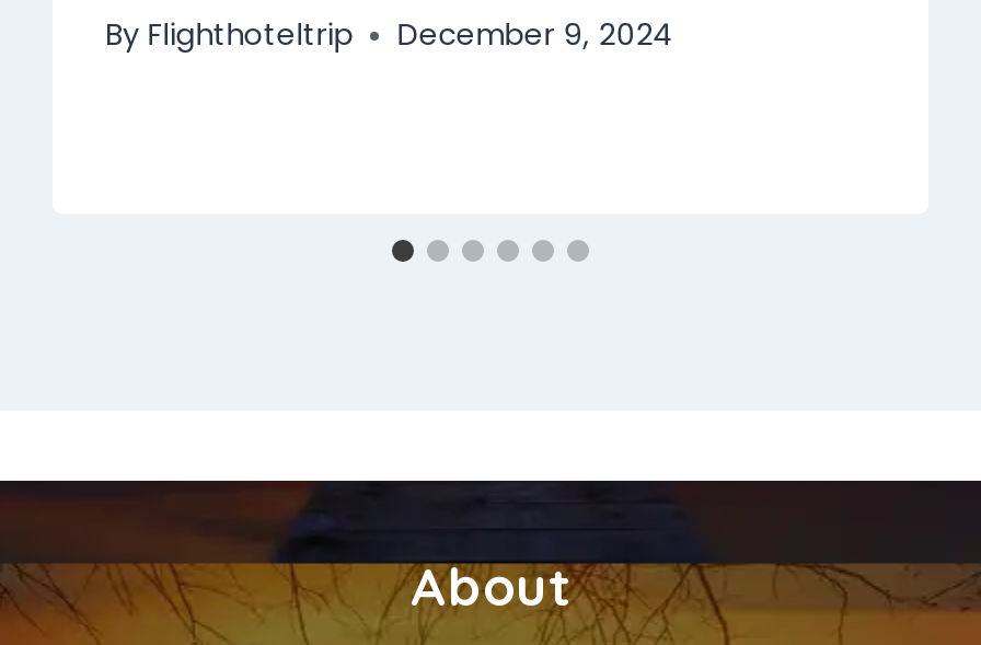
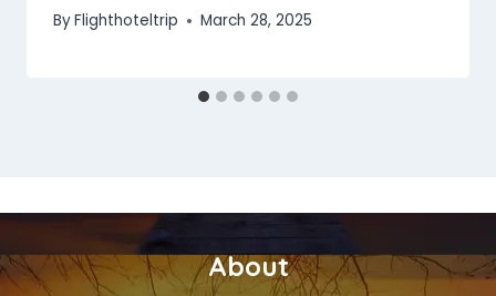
- By Flighthoteltrip December 9, 2024
+ By Flighthoteltrip March 28, 2025
